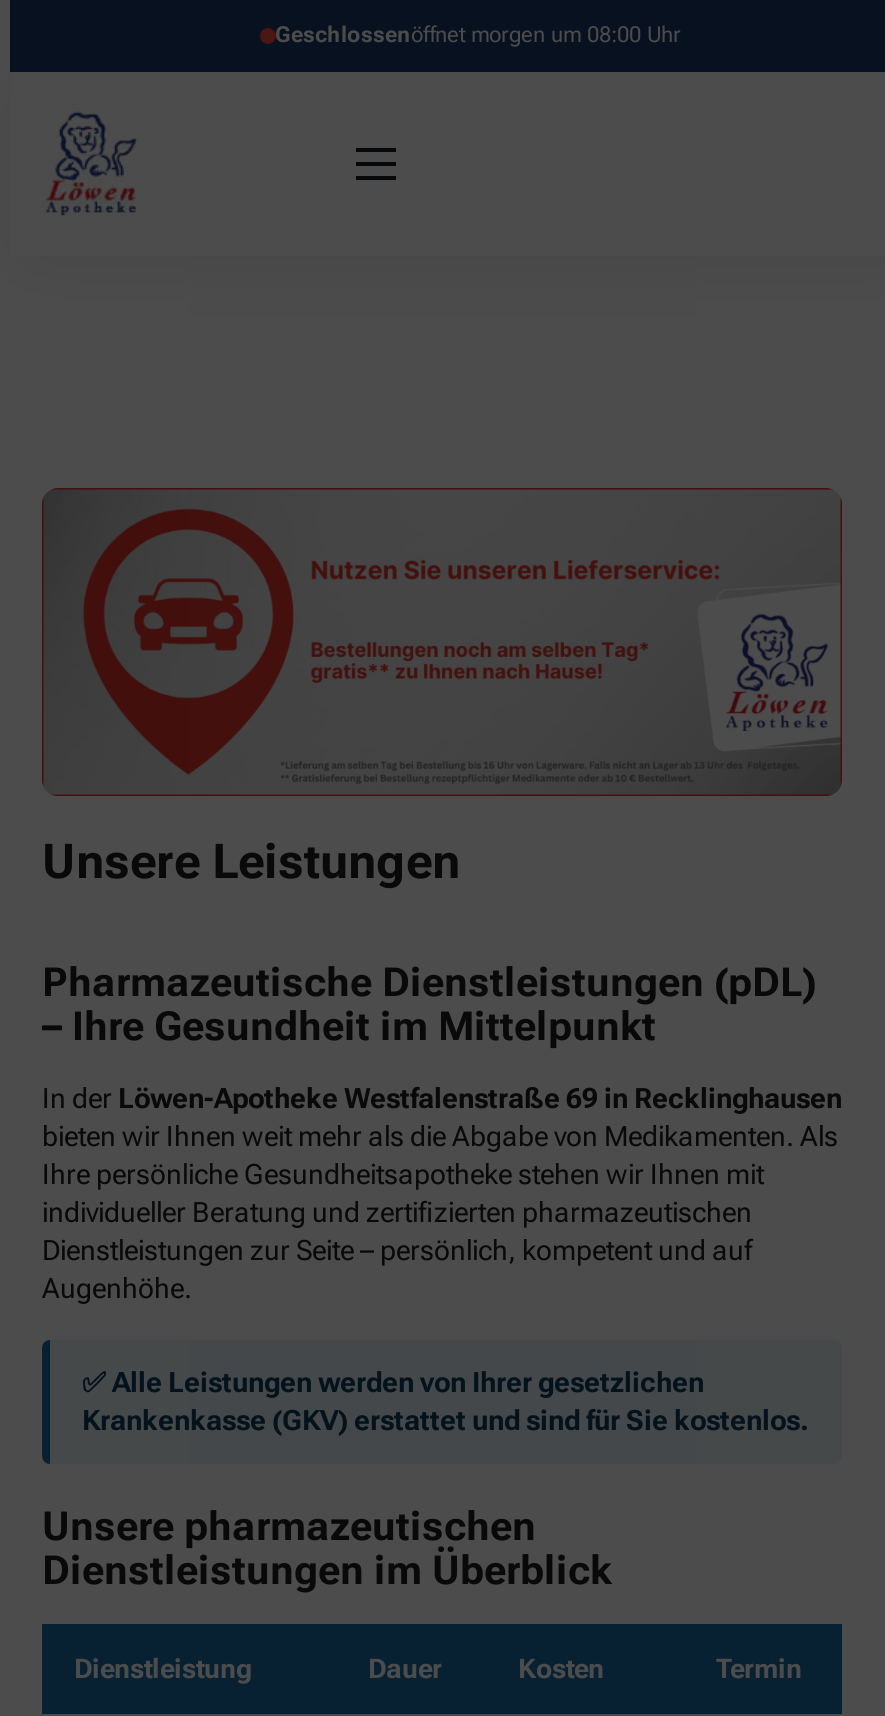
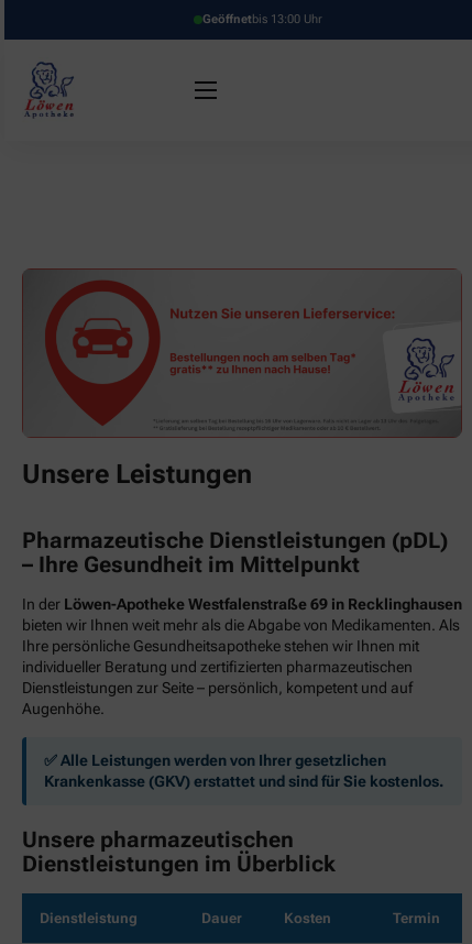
- Geschlossenöffnet morgen um 08:00 Uhr
+ Geöffnetbis 13:00 Uhr
